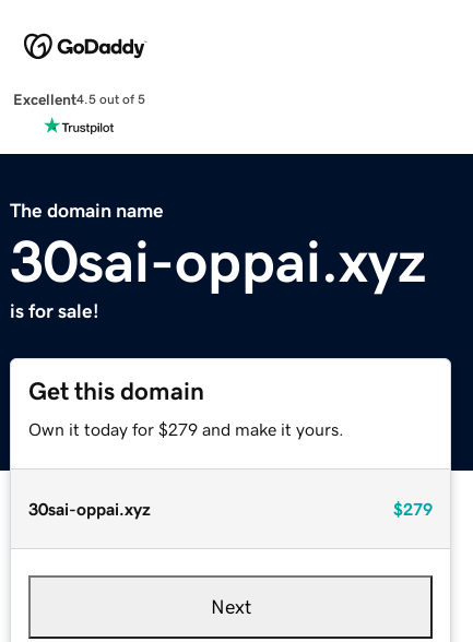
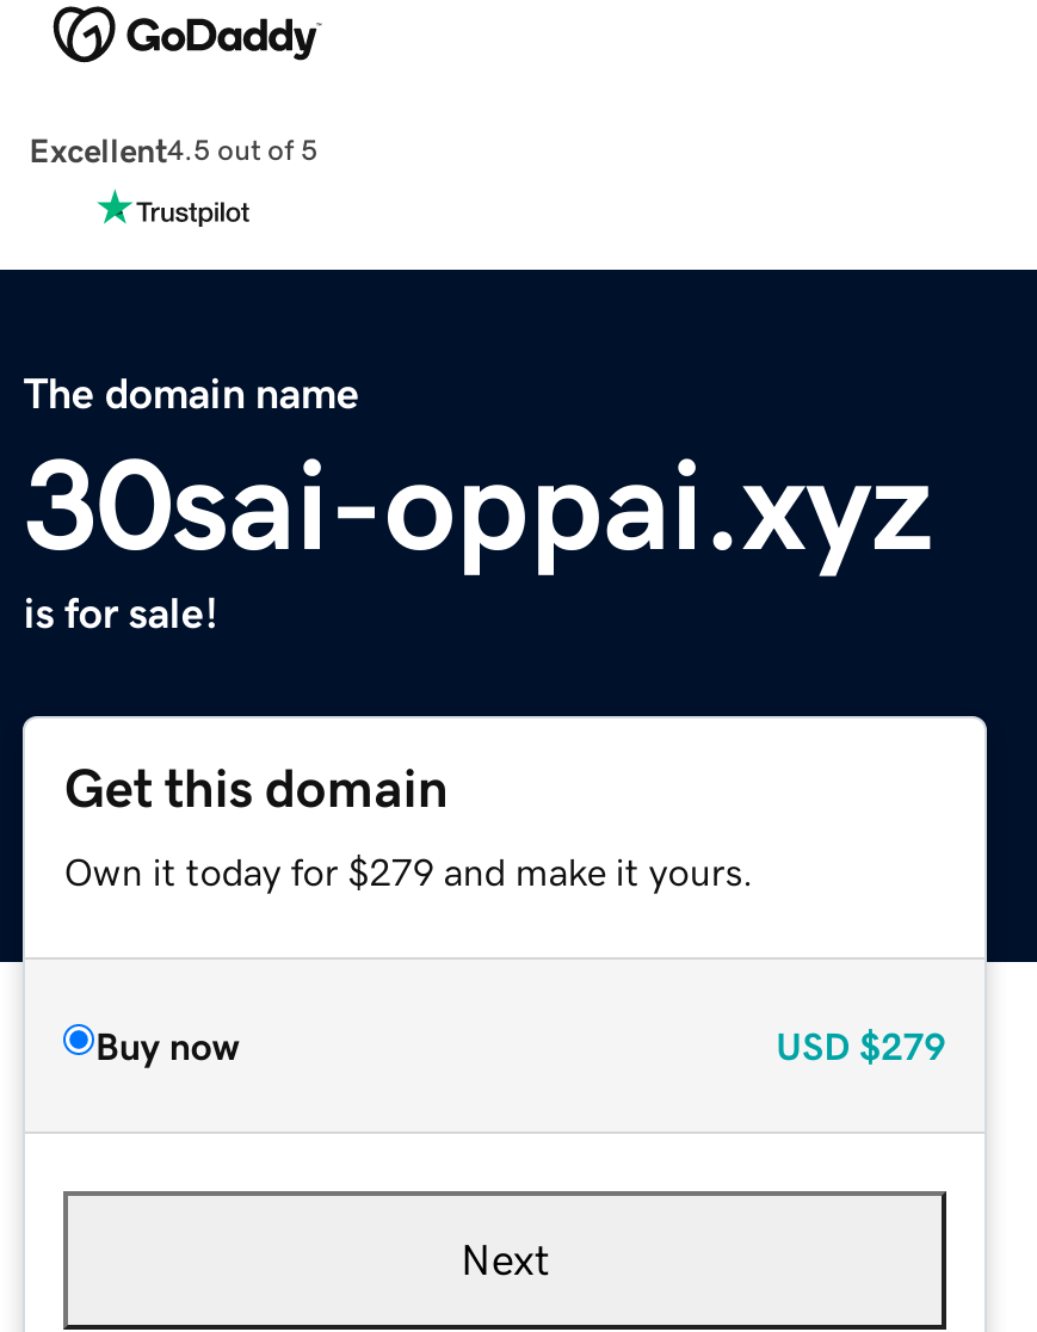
- 30sai-oppai.xyz
- $279
+ Buy now
+ USD $279
